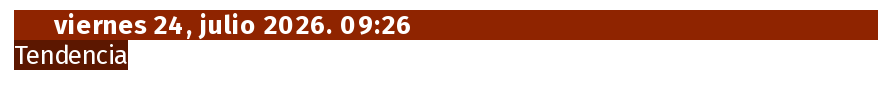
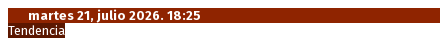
- viernes 24, julio 2026. 09:26
+ martes 21, julio 2026. 18:25
